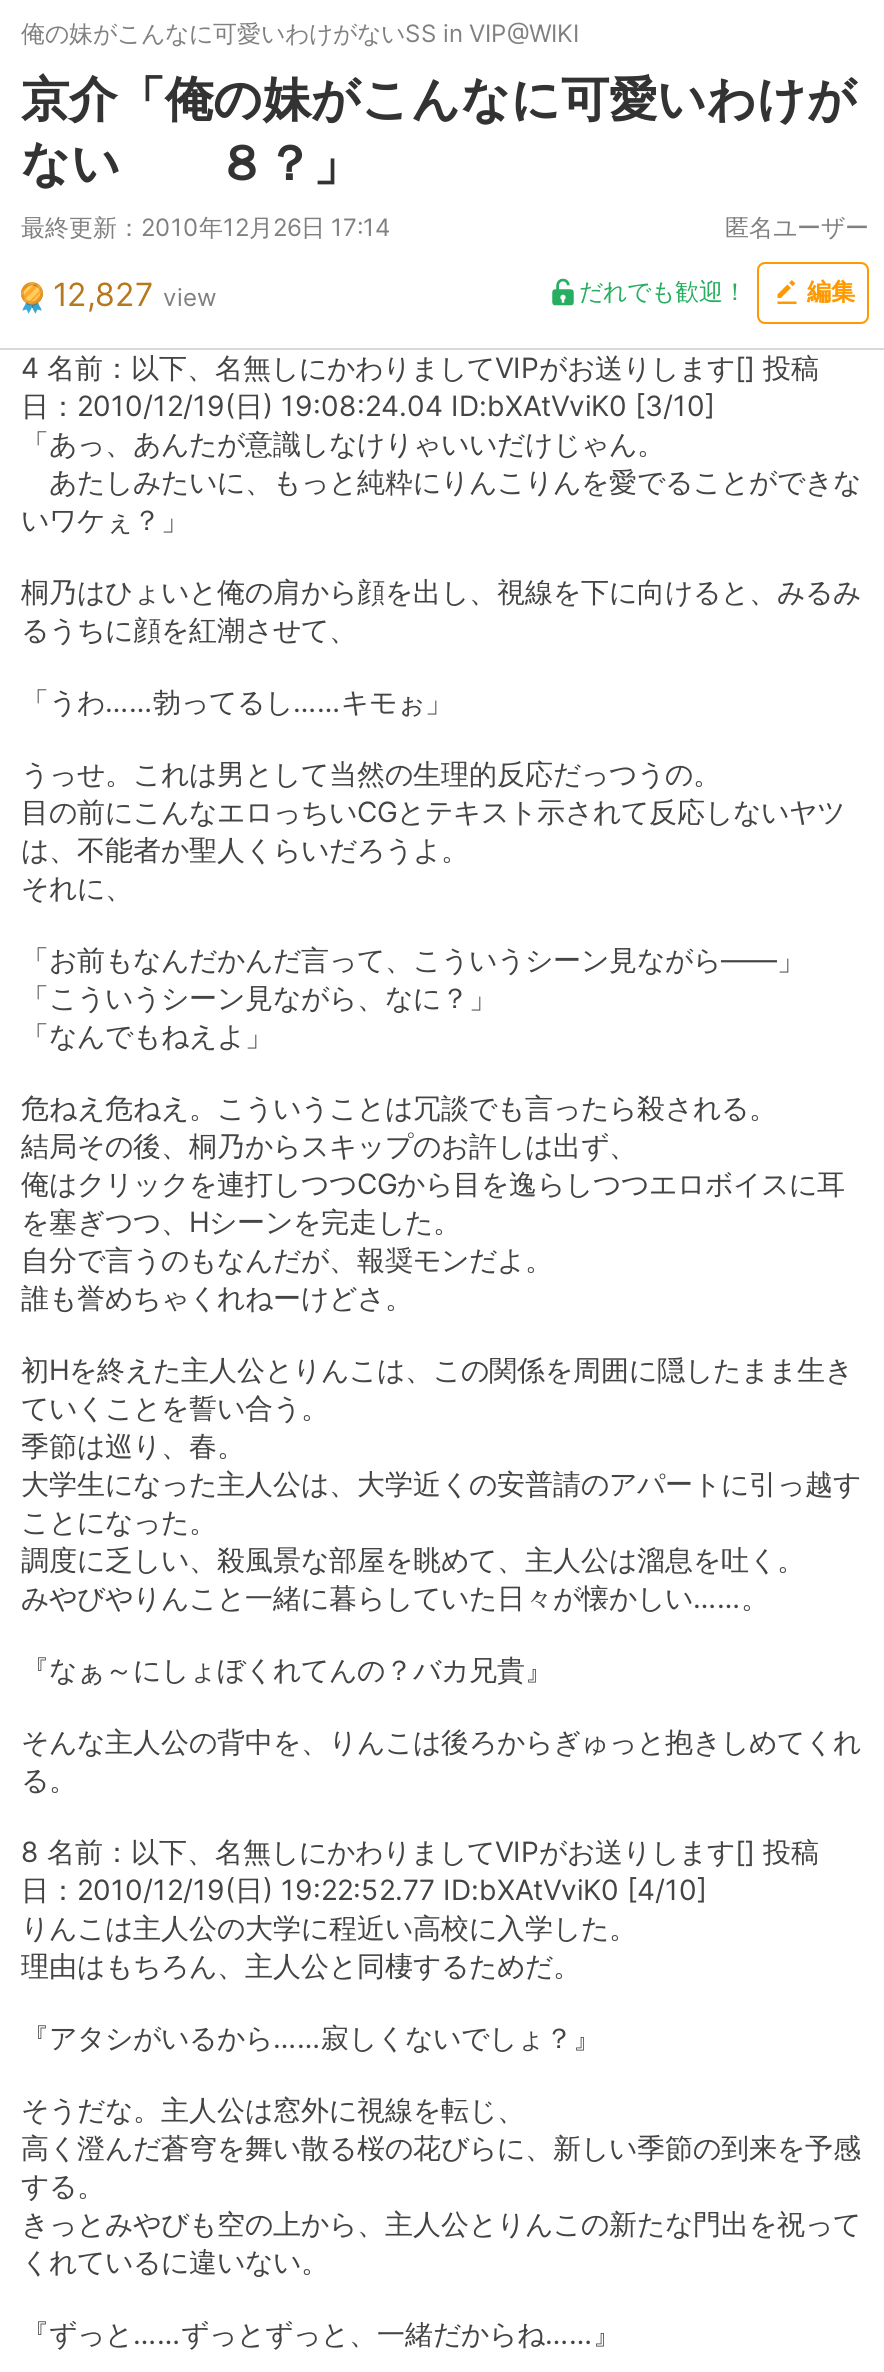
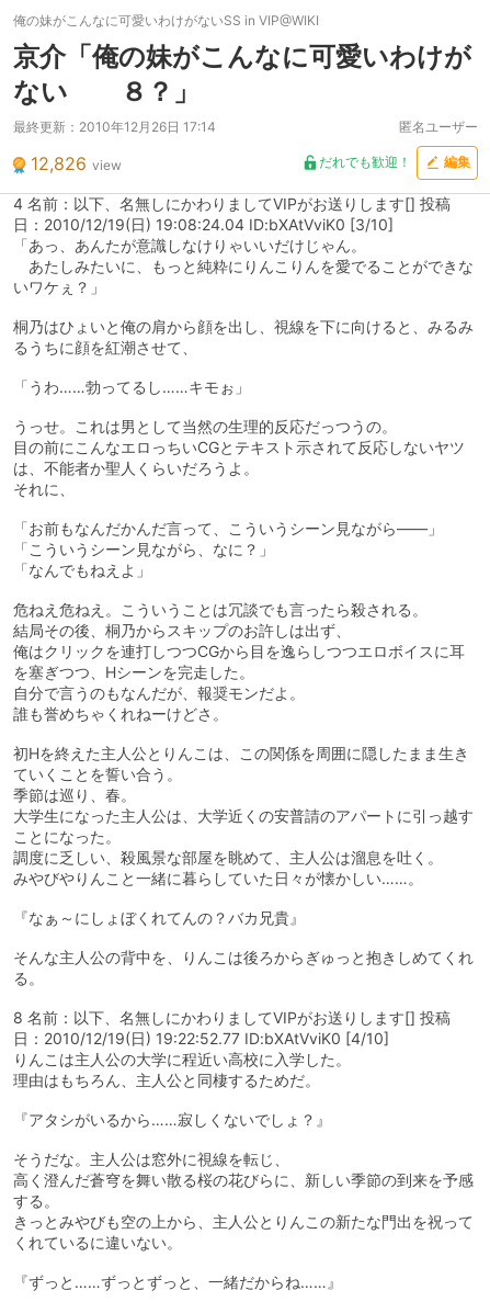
- 12,827 view
+ 12,826 view
